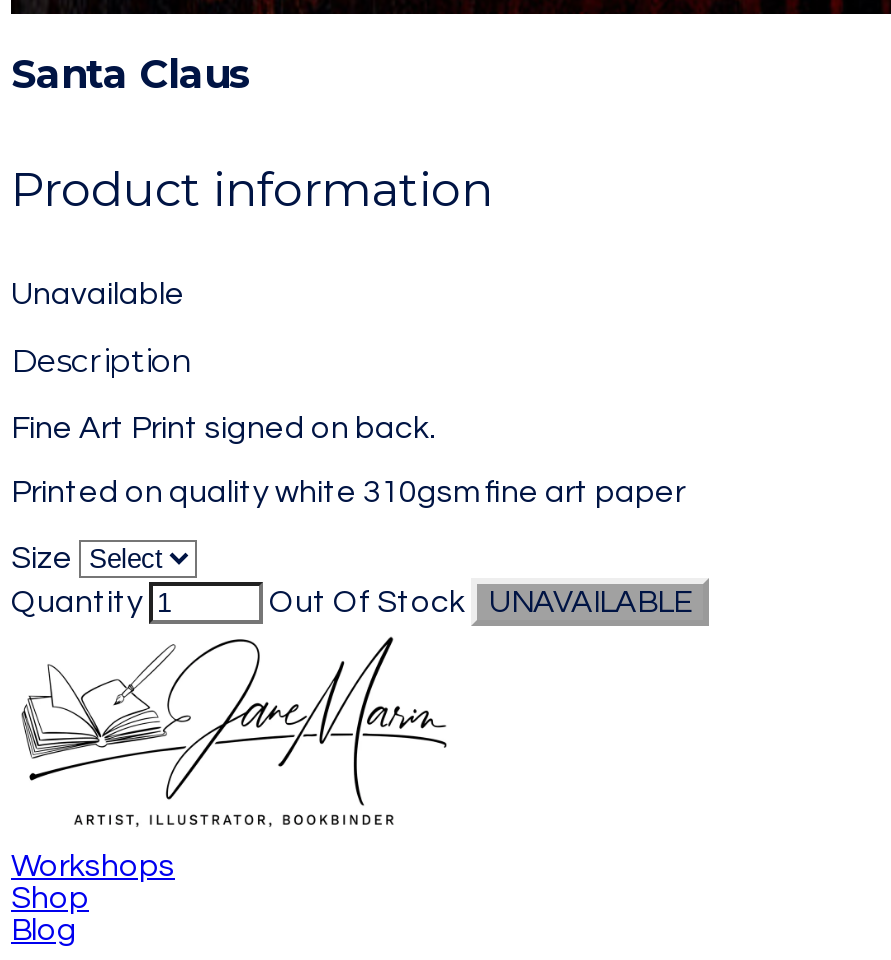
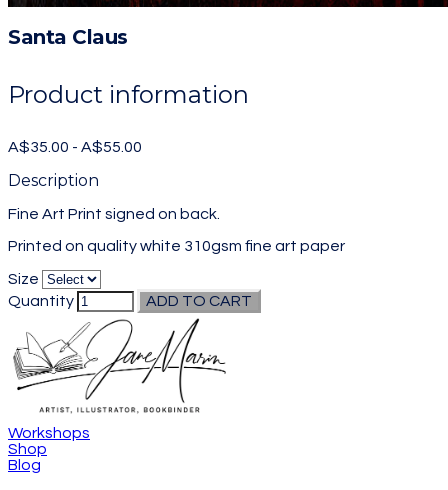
- Unavailable
+ A$35.00 - A$55.00

- Out Of Stock
- UNAVAILABLE
+ ADD TO CART
